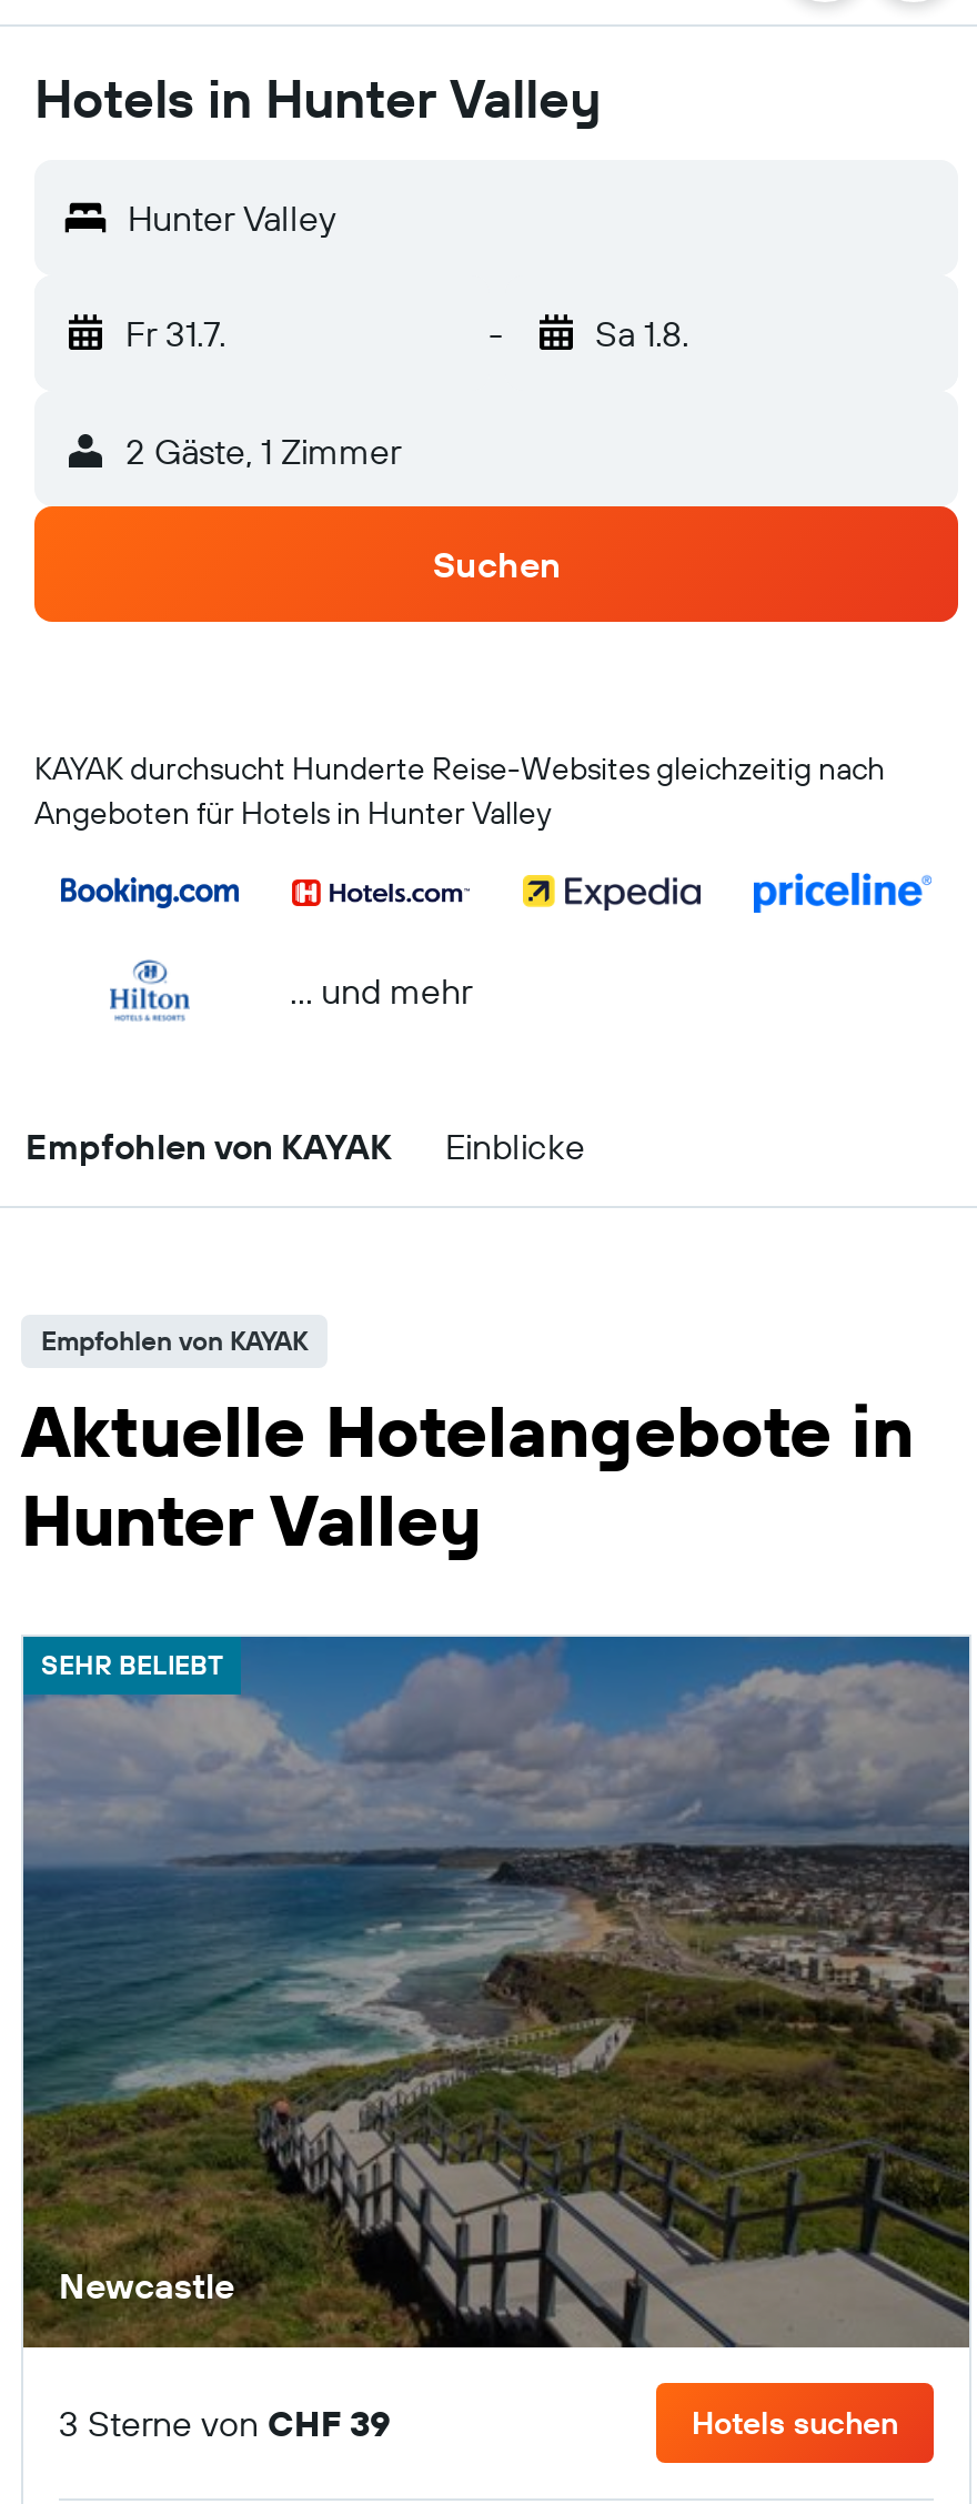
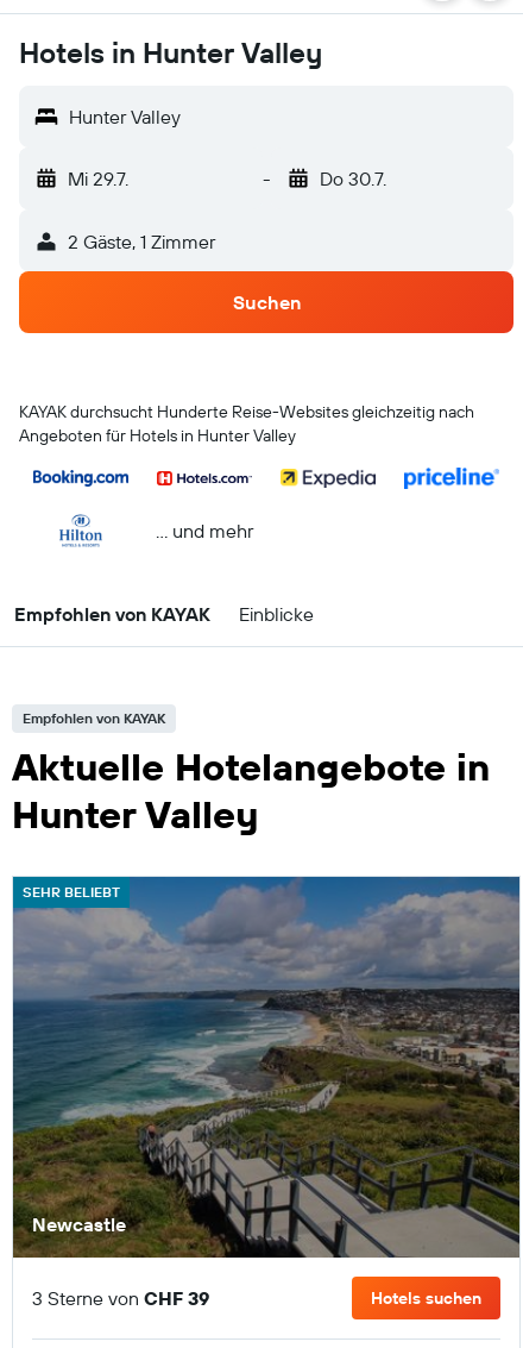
- Fr 31.7.
+ Mi 29.7.

- Sa 1.8.
+ Do 30.7.
